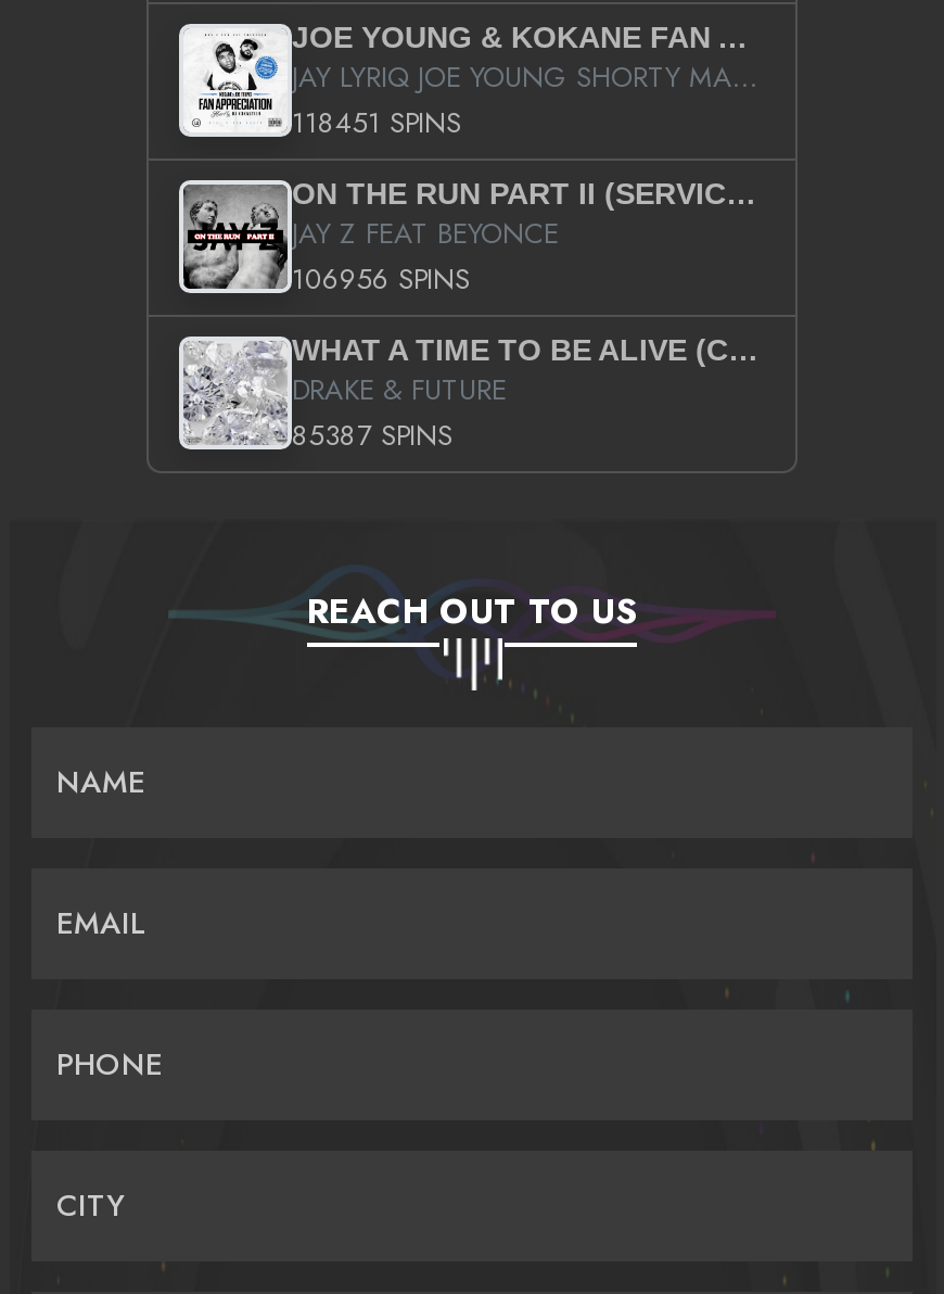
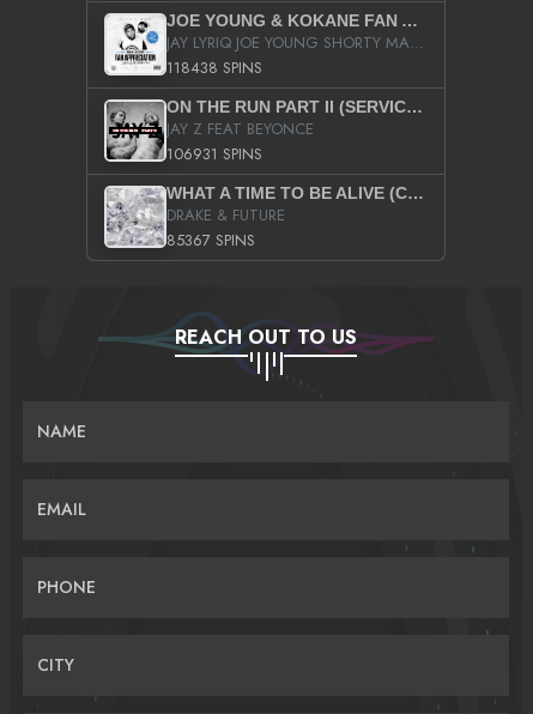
- 118451 SPINS
+ 118438 SPINS

- 106956 SPINS
+ 106931 SPINS

- 85387 SPINS
+ 85367 SPINS
